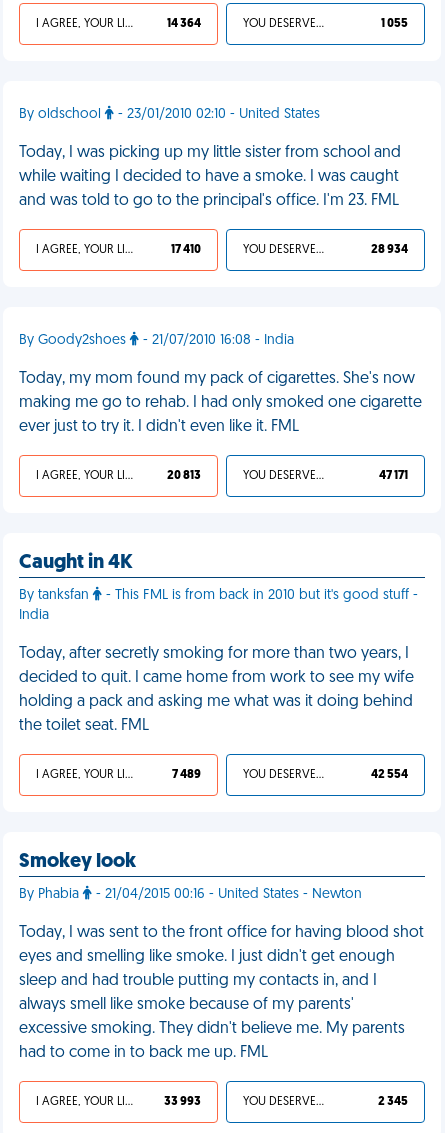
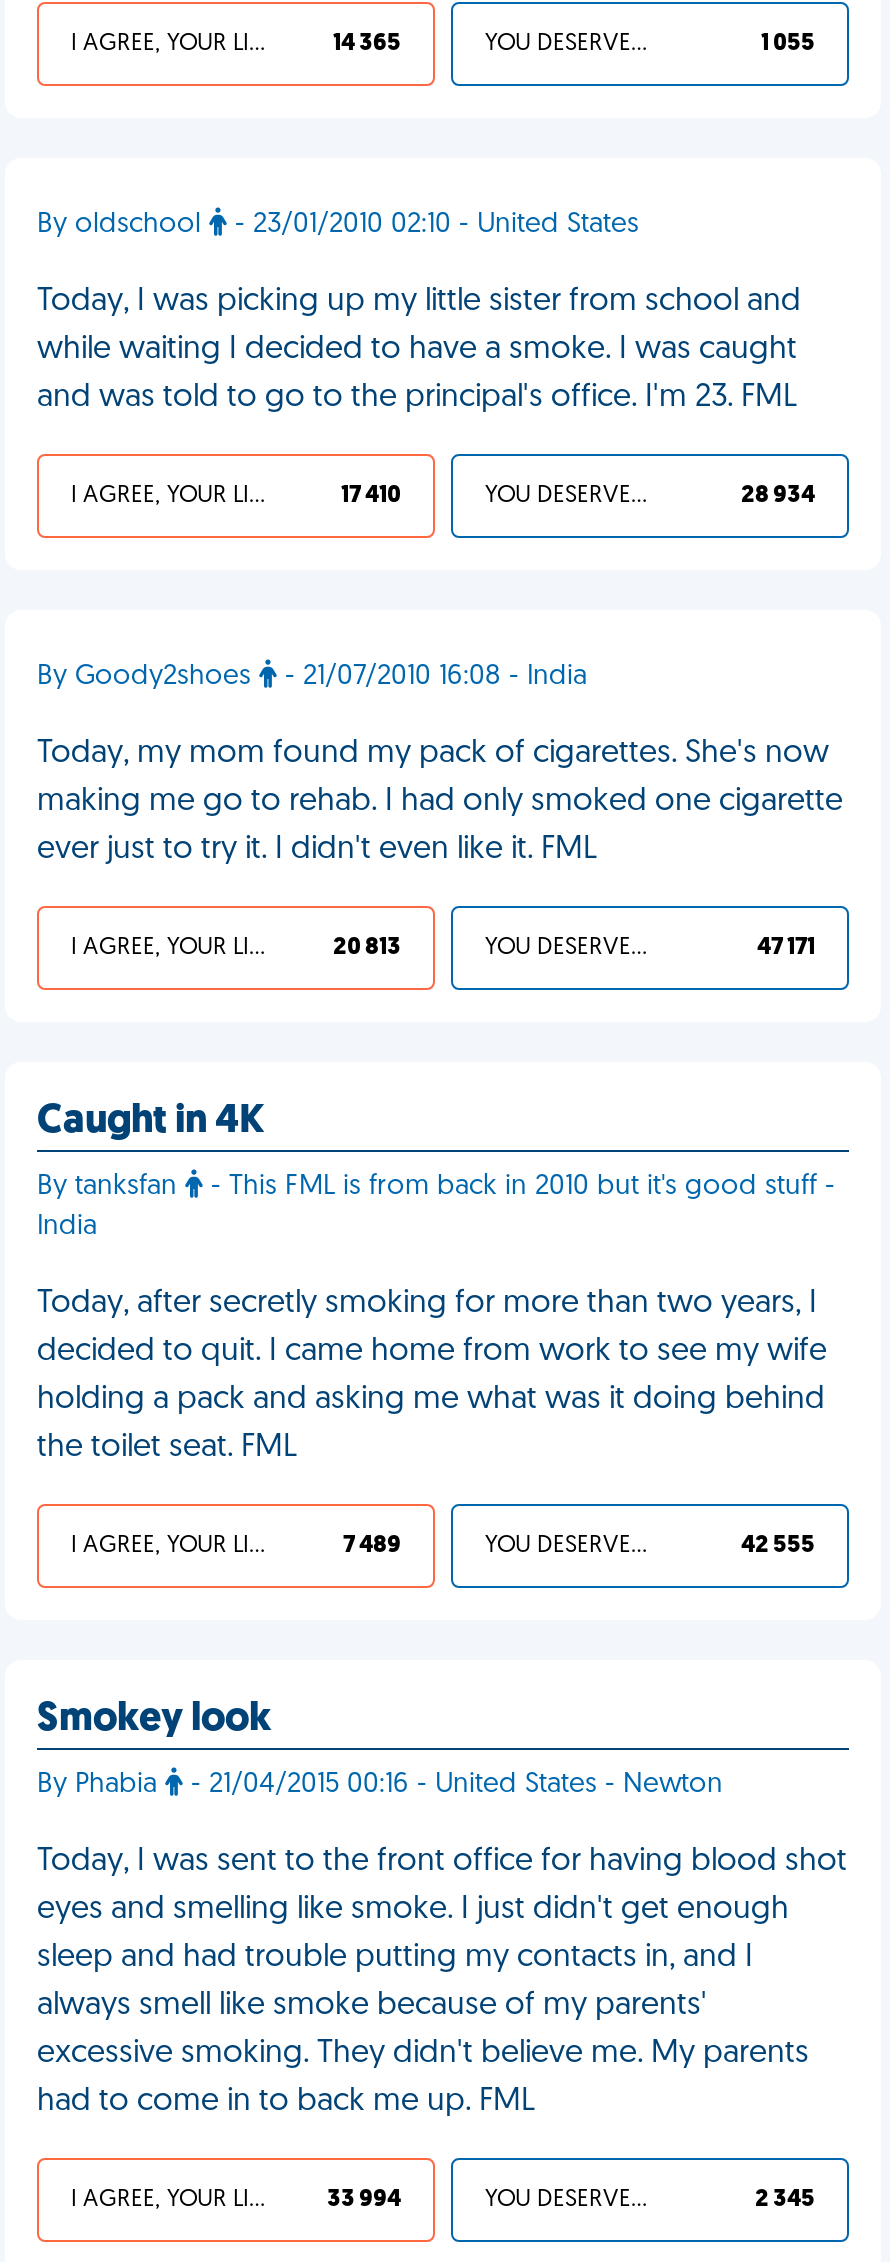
- 14 364
+ 14 365

- 42 554
+ 42 555

- 33 993
+ 33 994
